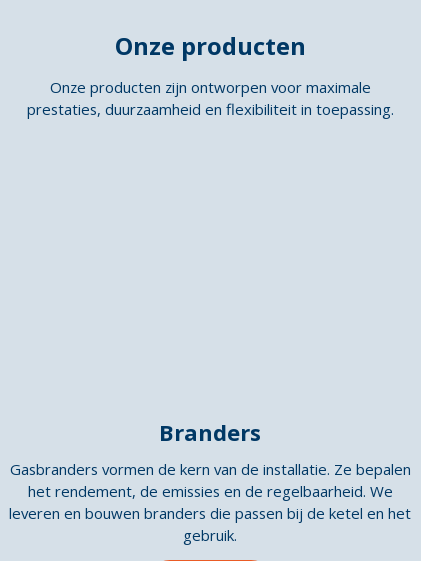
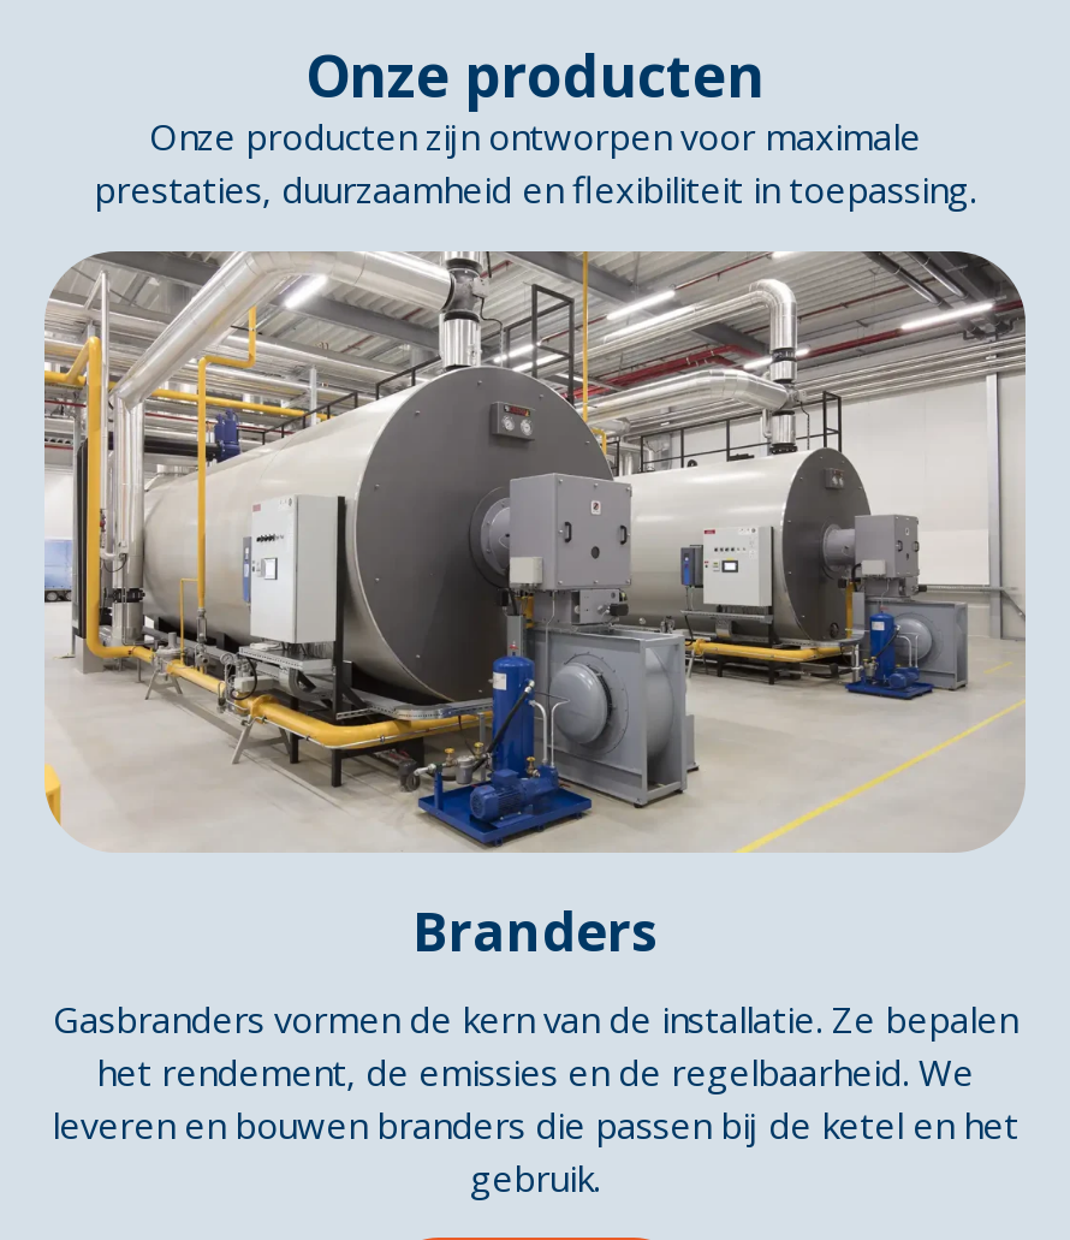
+ [image]
